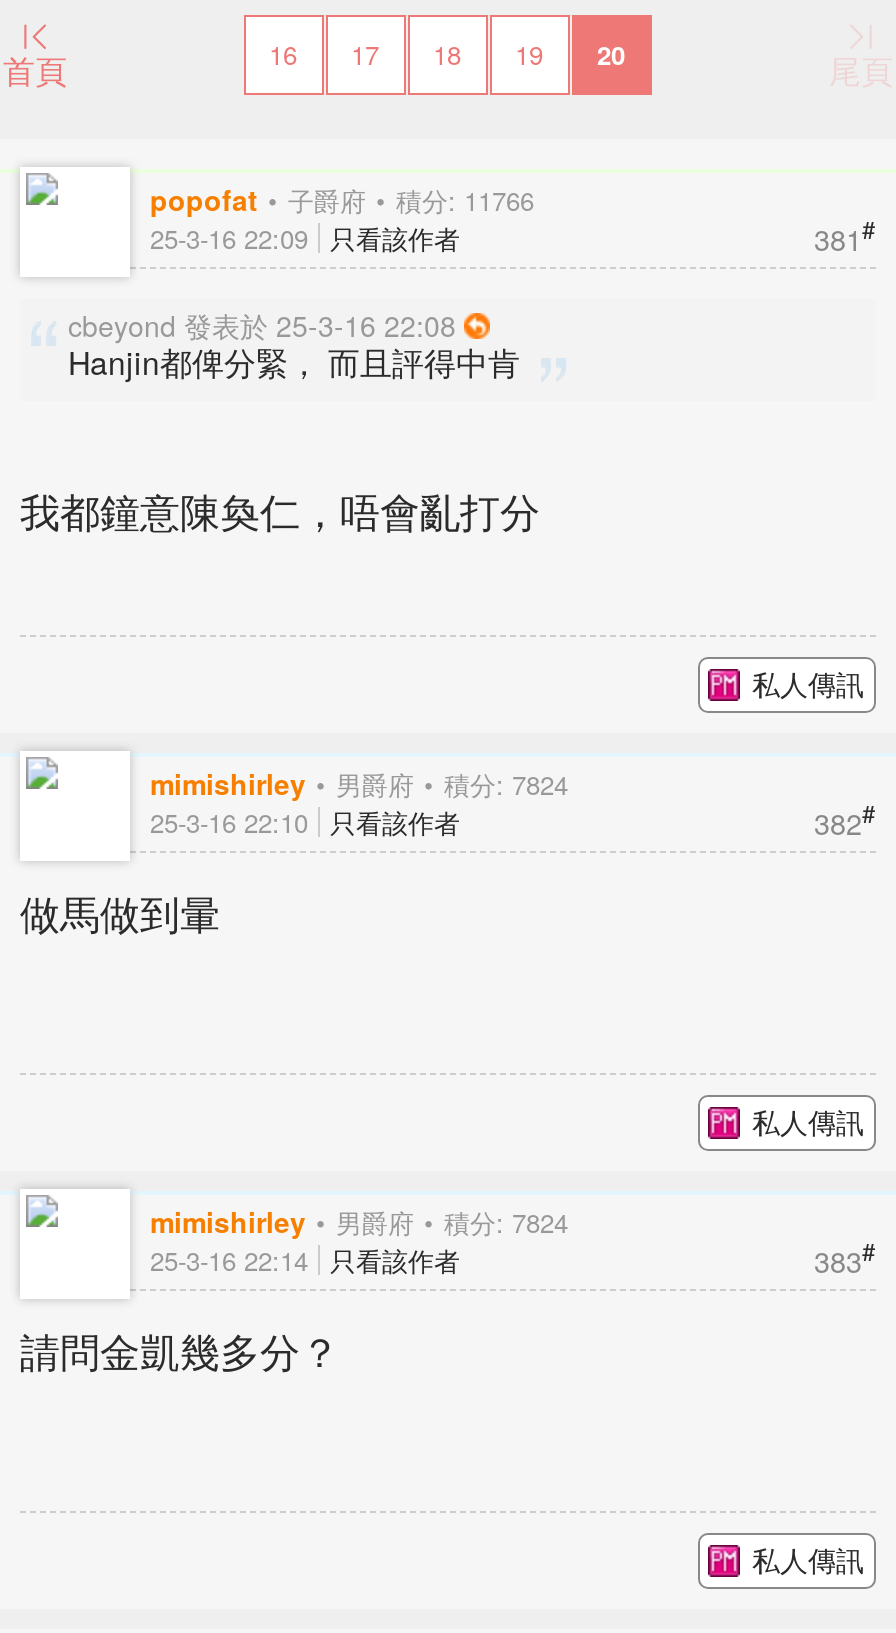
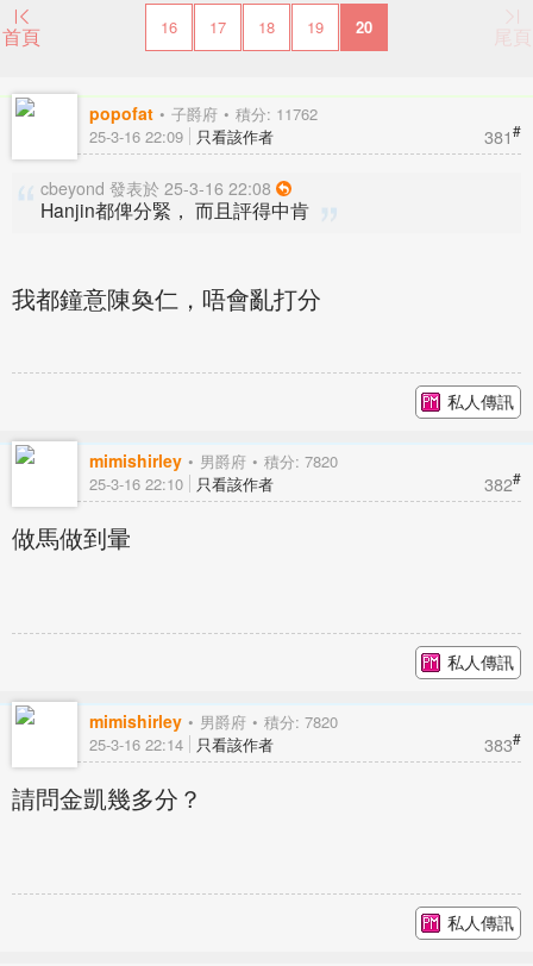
- popofat 子爵府 積分: 11766
+ popofat 子爵府 積分: 11762

- 積分: 7824
+ 積分: 7820

- 積分: 7824
+ 積分: 7820
